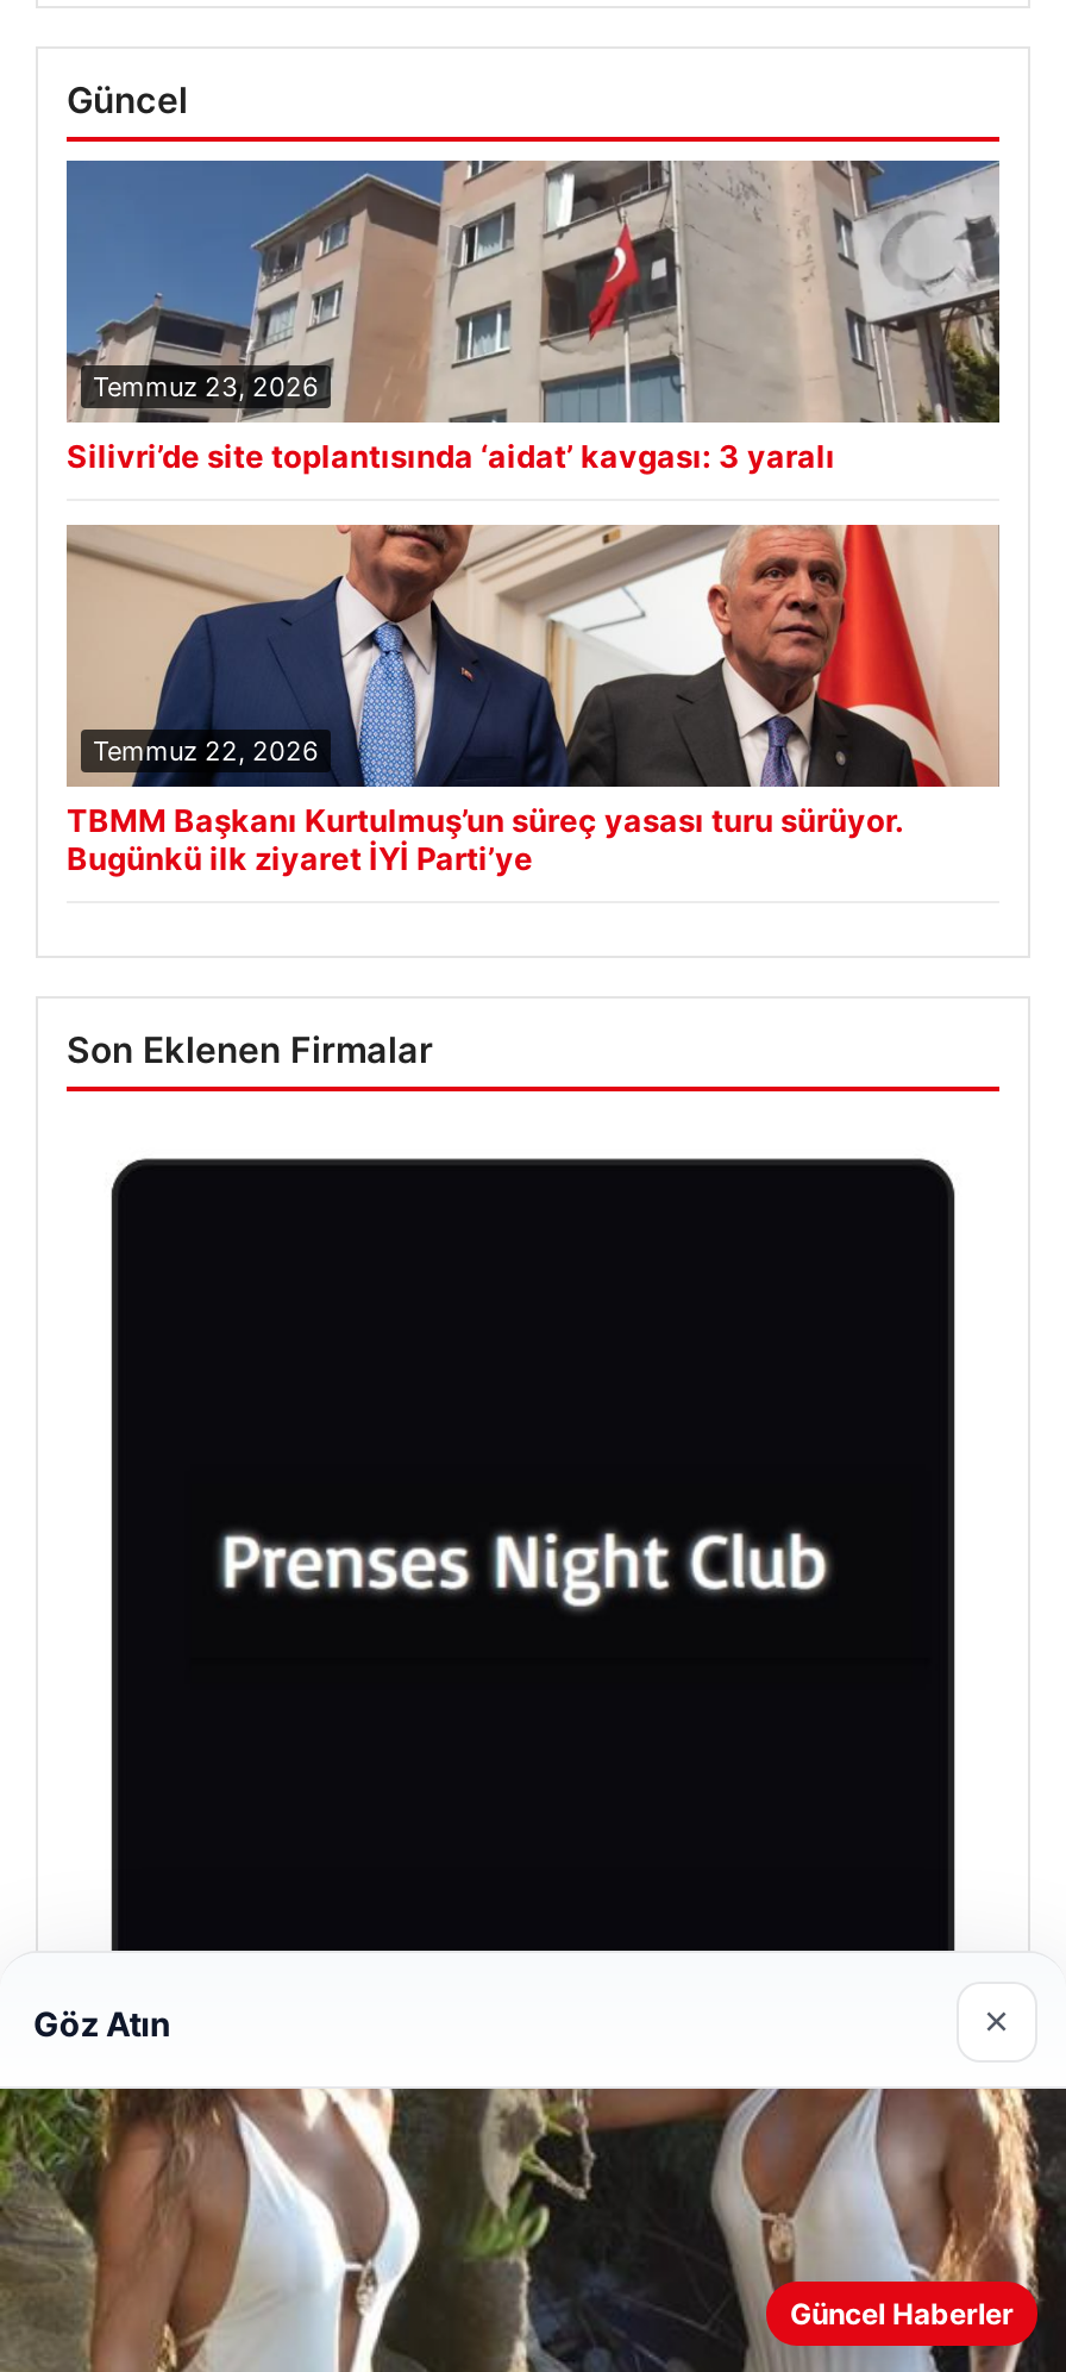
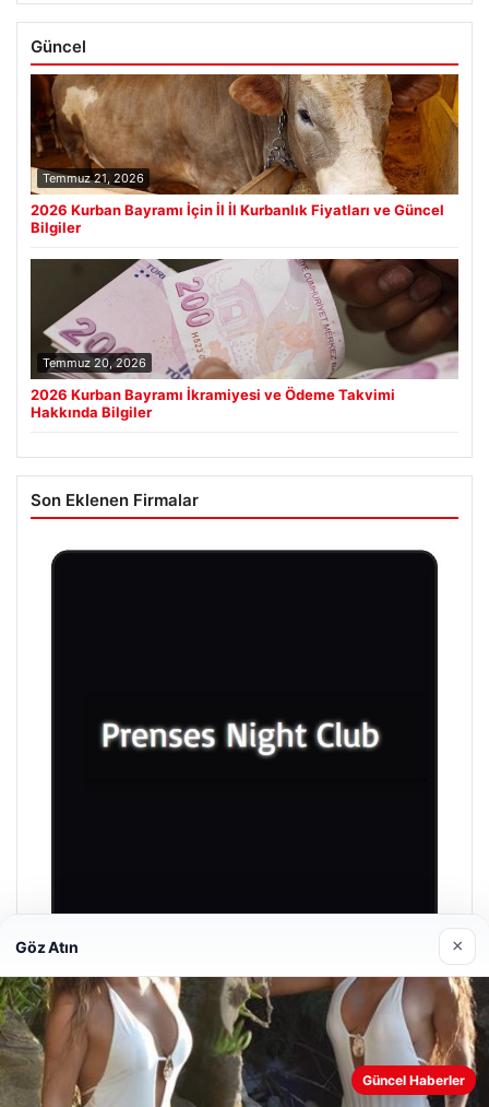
- [image]
- Temmuz 23, 2026
+ [image]
+ Temmuz 21, 2026

- Silivri’de site toplantısında ‘aidat’ kavgası: 3 yaralı
+ 2026 Kurban Bayramı İçin İl İl Kurbanlık Fiyatları ve Güncel
+ Bilgiler

- [image]
- Temmuz 22, 2026
+ [image]
+ Temmuz 20, 2026

- TBMM Başkanı Kurtulmuş’un süreç yasası turu sürüyor.
- Bugünkü ilk ziyaret İYİ Parti’ye
+ 2026 Kurban Bayramı İkramiyesi ve Ödeme Takvimi
+ Hakkında Bilgiler
